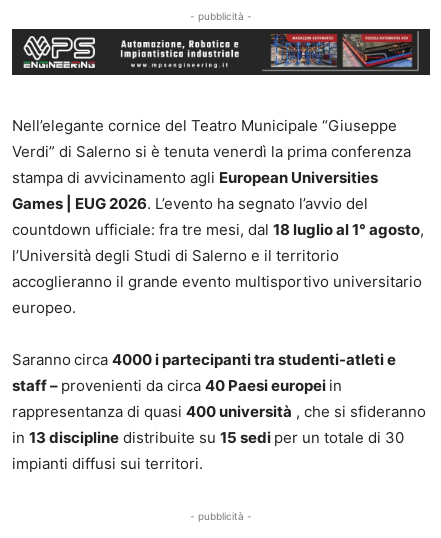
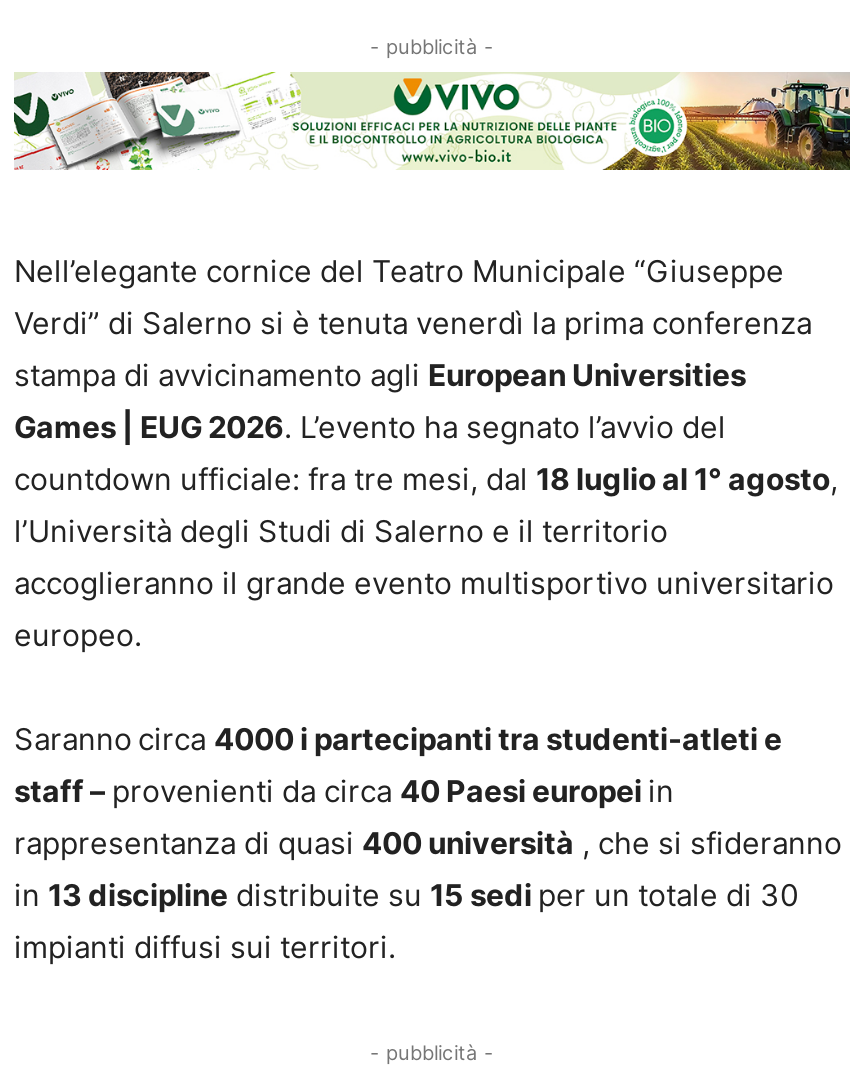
- [image]
+ [image]
